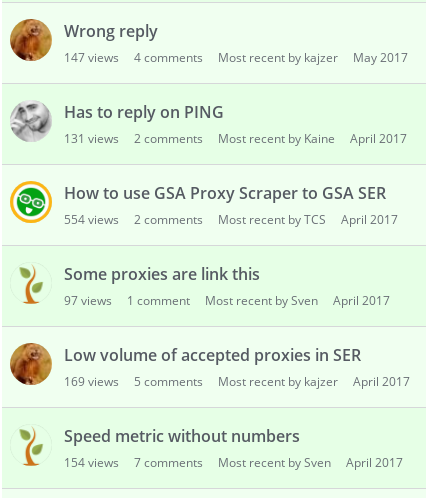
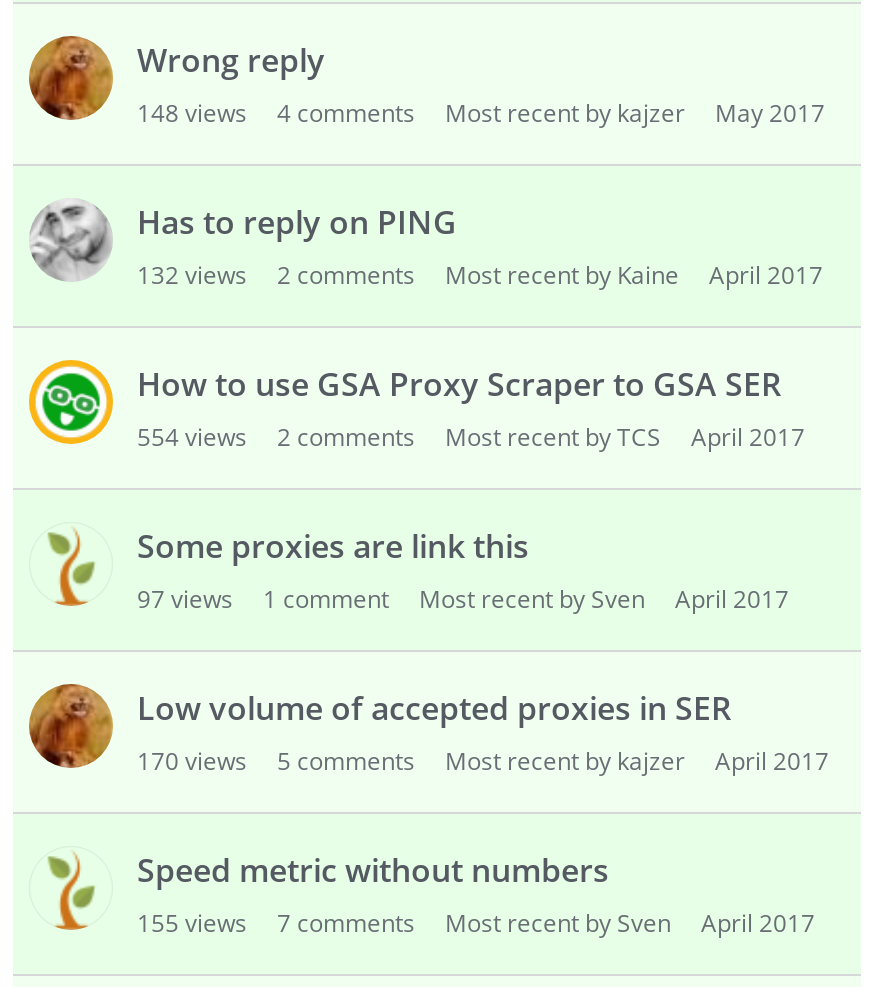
- 147 views 4 comments Most recent by kajzer May 2017
+ 148 views 4 comments Most recent by kajzer May 2017

- 131 views 2 comments Most recent by Kaine April 2017
+ 132 views 2 comments Most recent by Kaine April 2017

- 169 views 5 comments Most recent by kajzer April 2017
+ 170 views 5 comments Most recent by kajzer April 2017

- 154 views 7 comments Most recent by Sven April 2017
+ 155 views 7 comments Most recent by Sven April 2017
